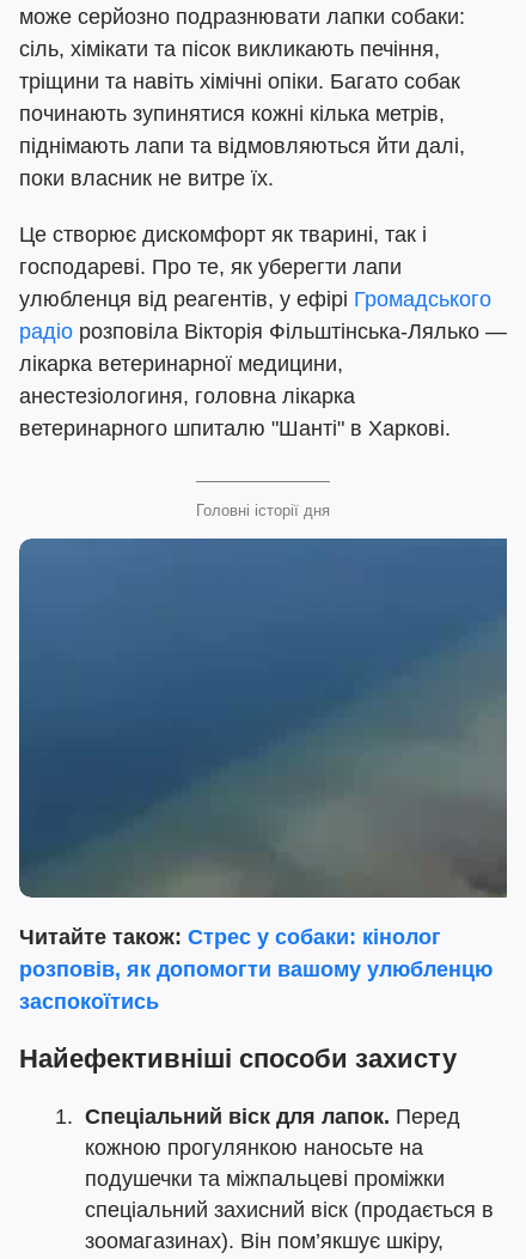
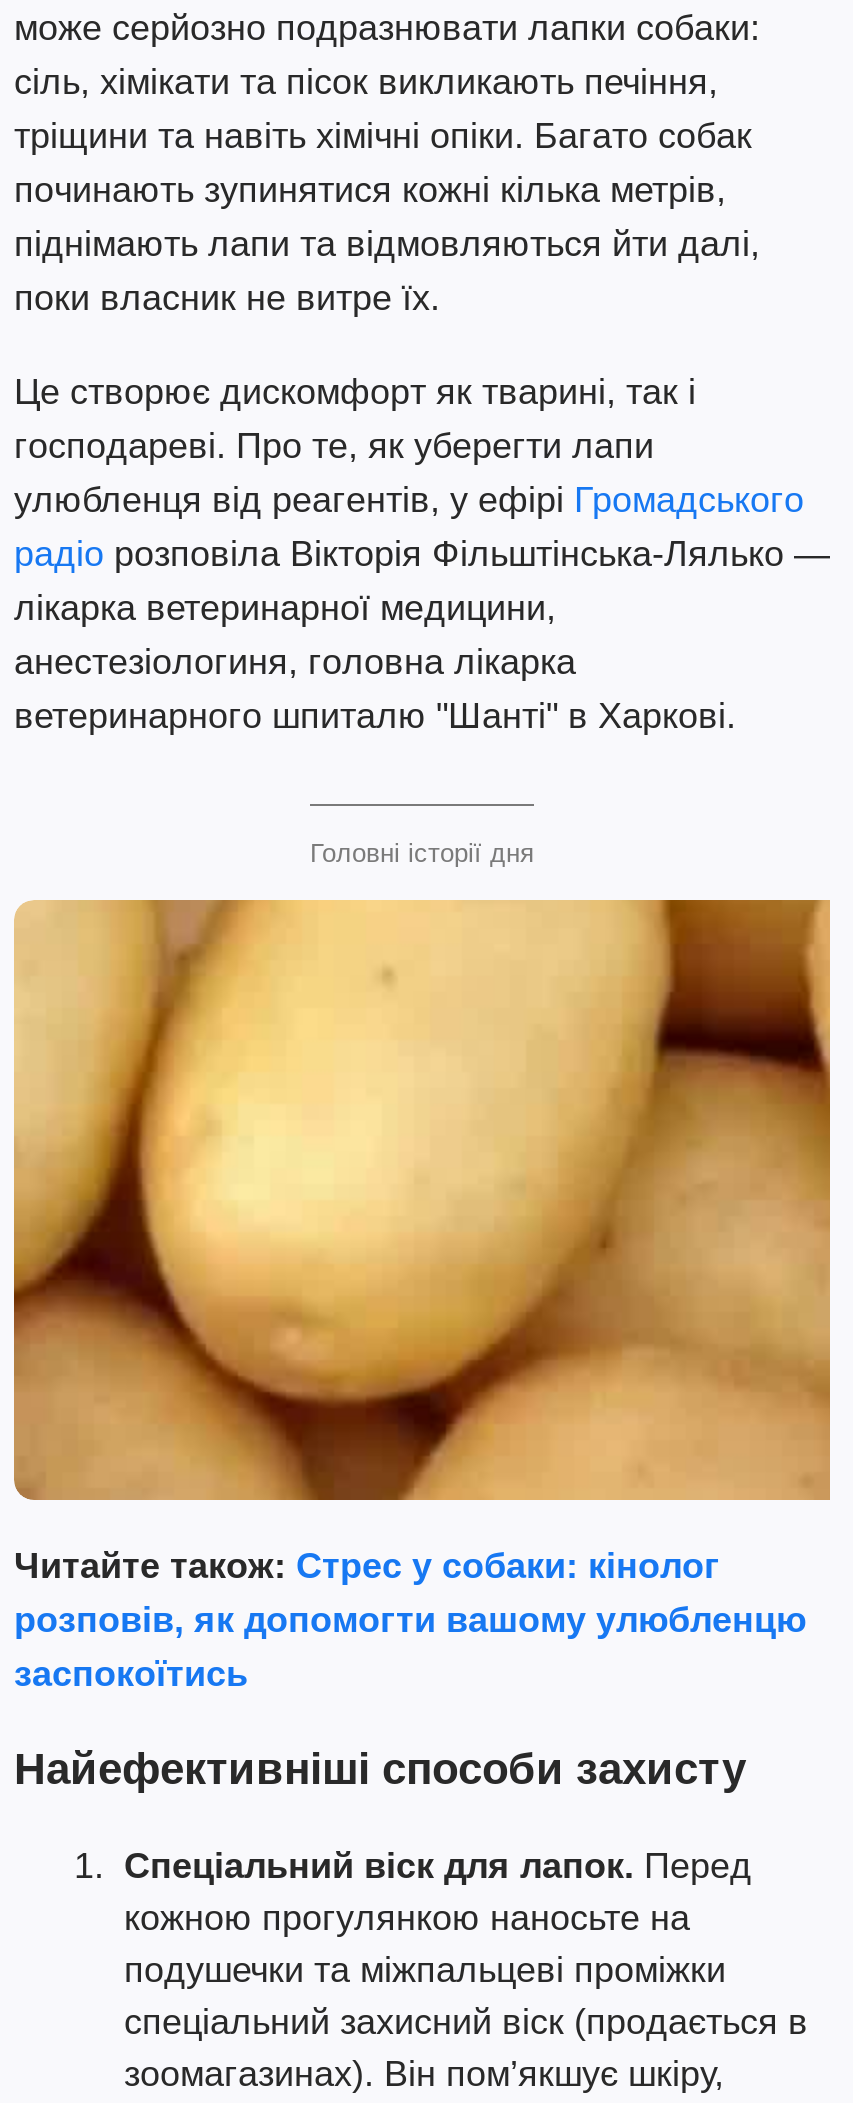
- [image]
+ [image]
